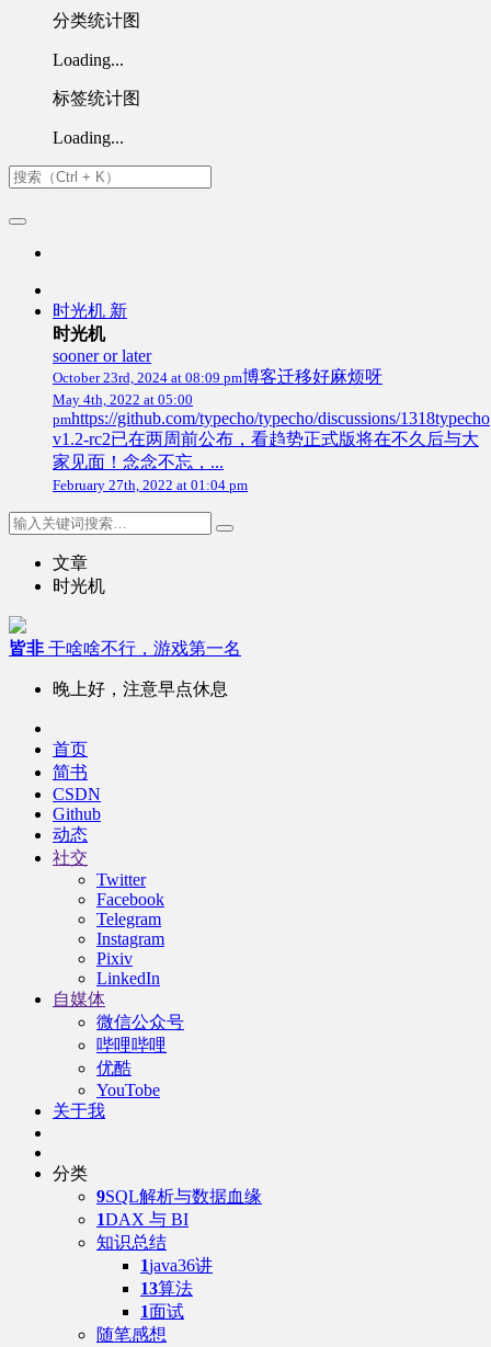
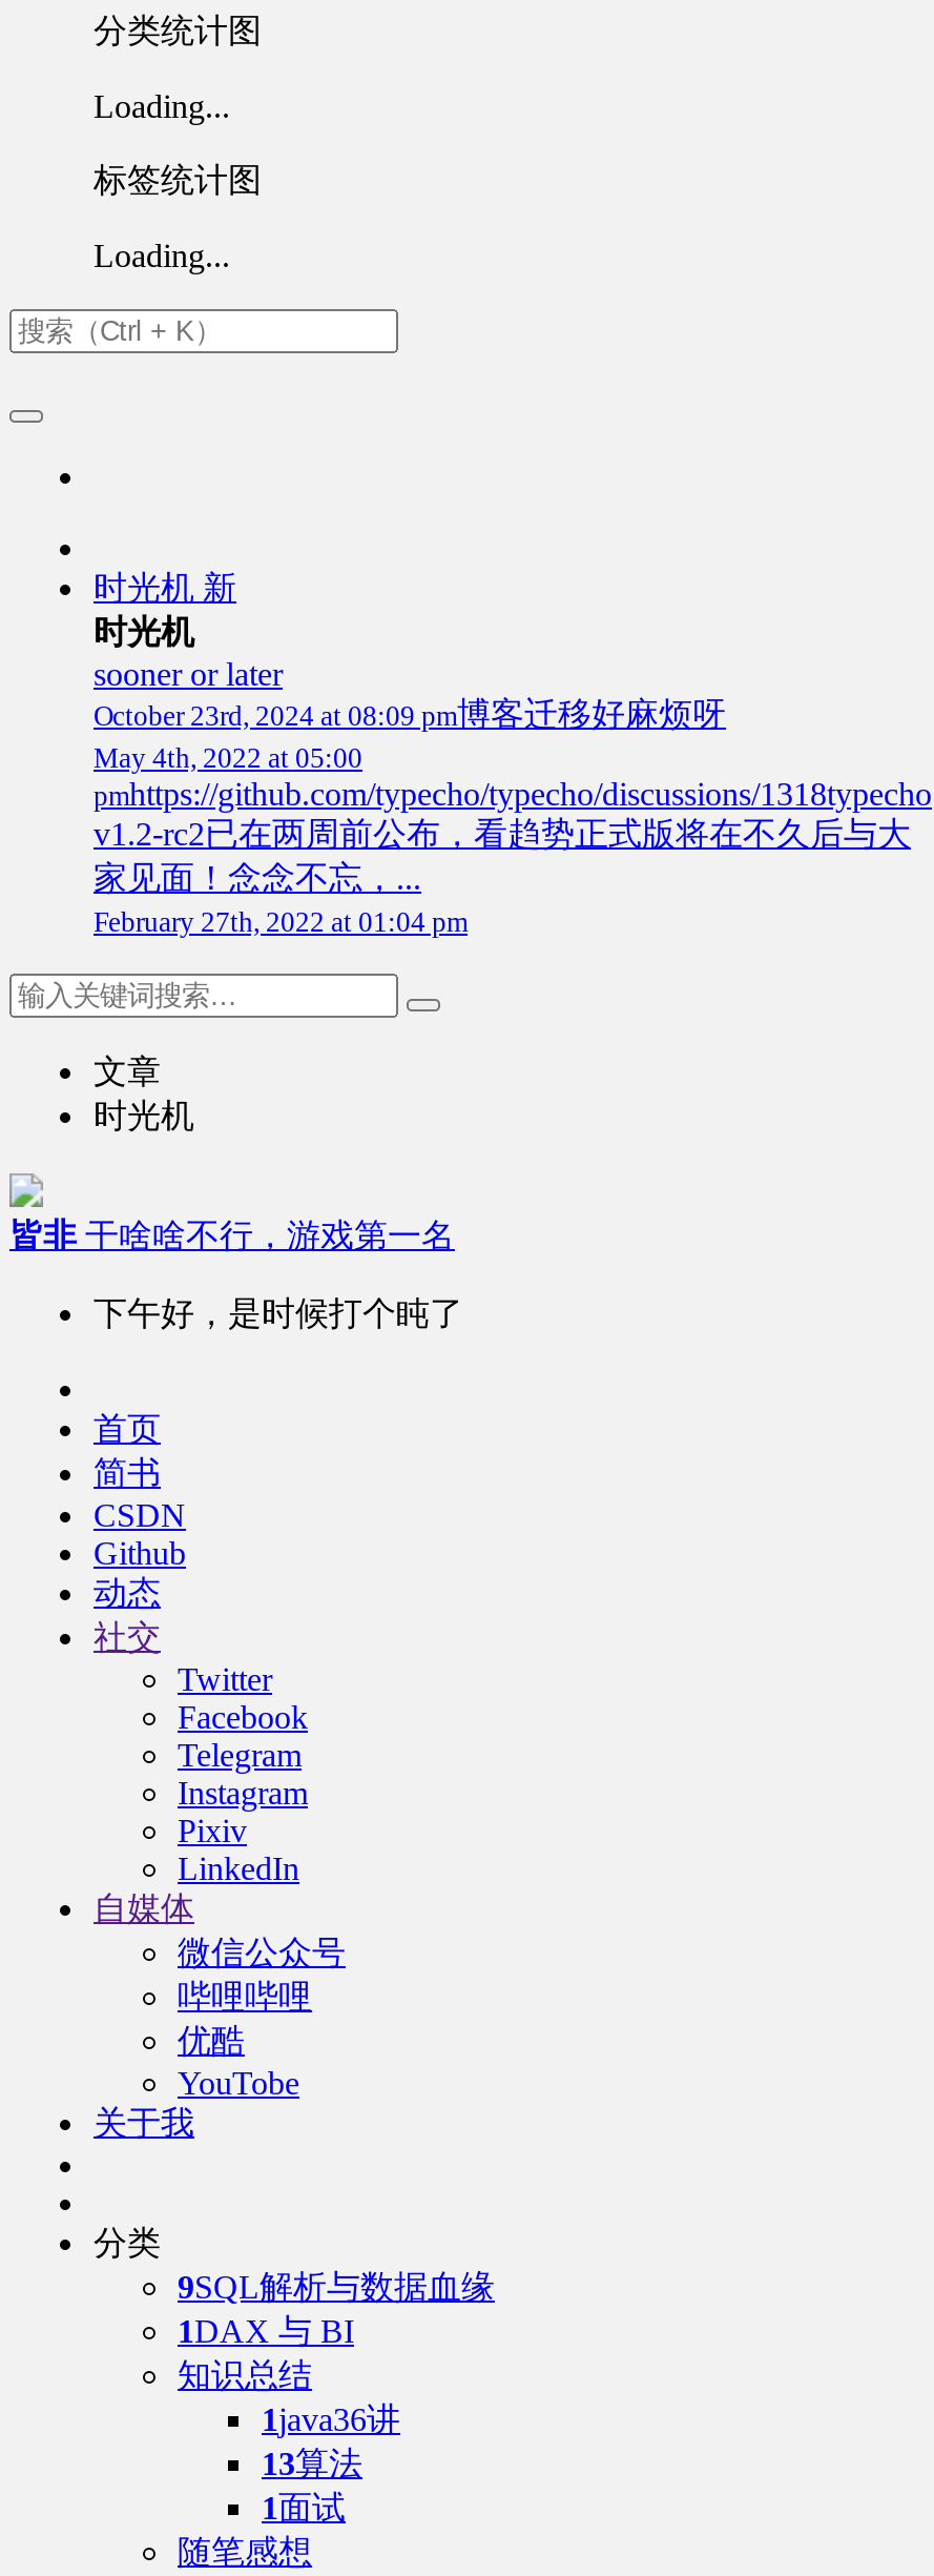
- 晚上好，注意早点休息
+ 下午好，是时候打个盹了
